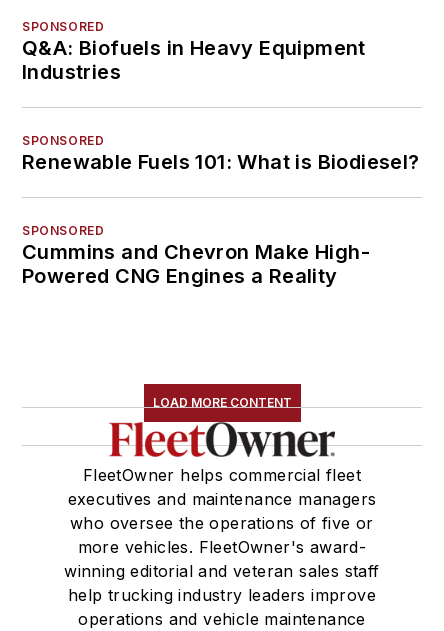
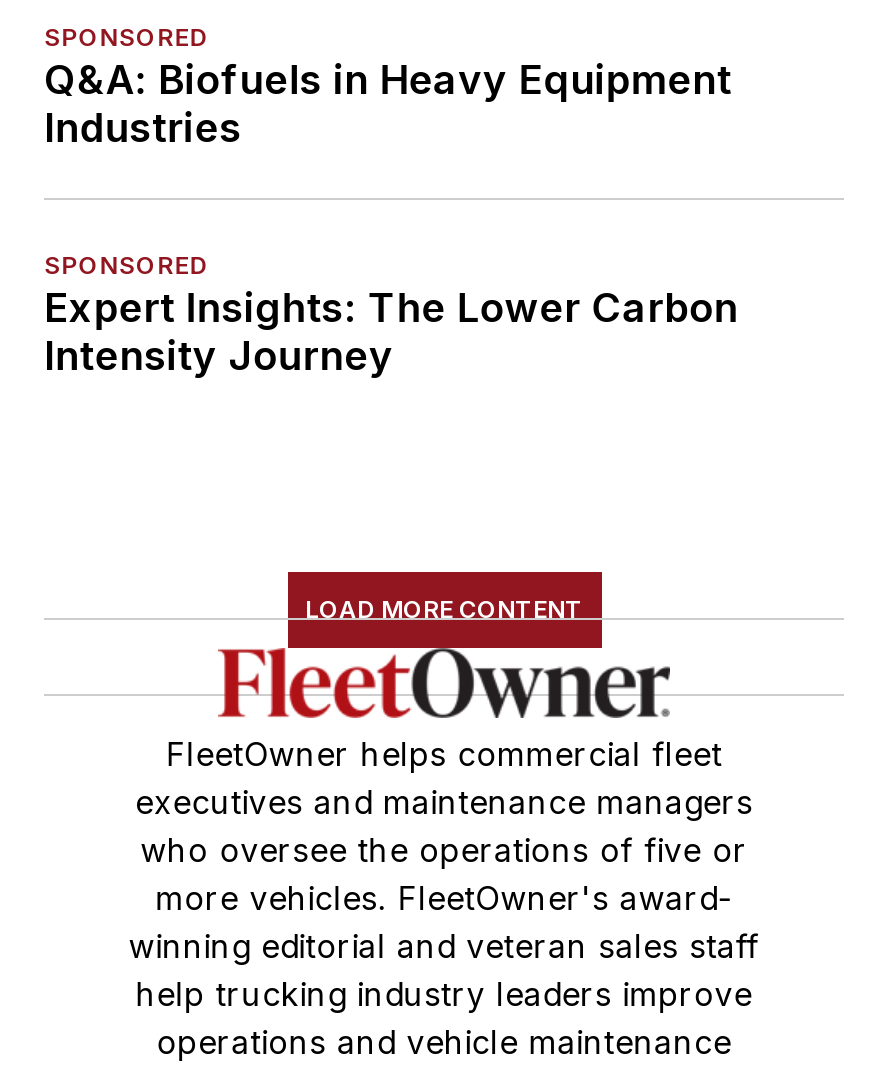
- Renewable Fuels 101: What is Biodiesel?
- SPONSORED
- Cummins and Chevron Make High-
- Powered CNG Engines a Reality
+ Expert Insights: The Lower Carbon
+ Intensity Journey
